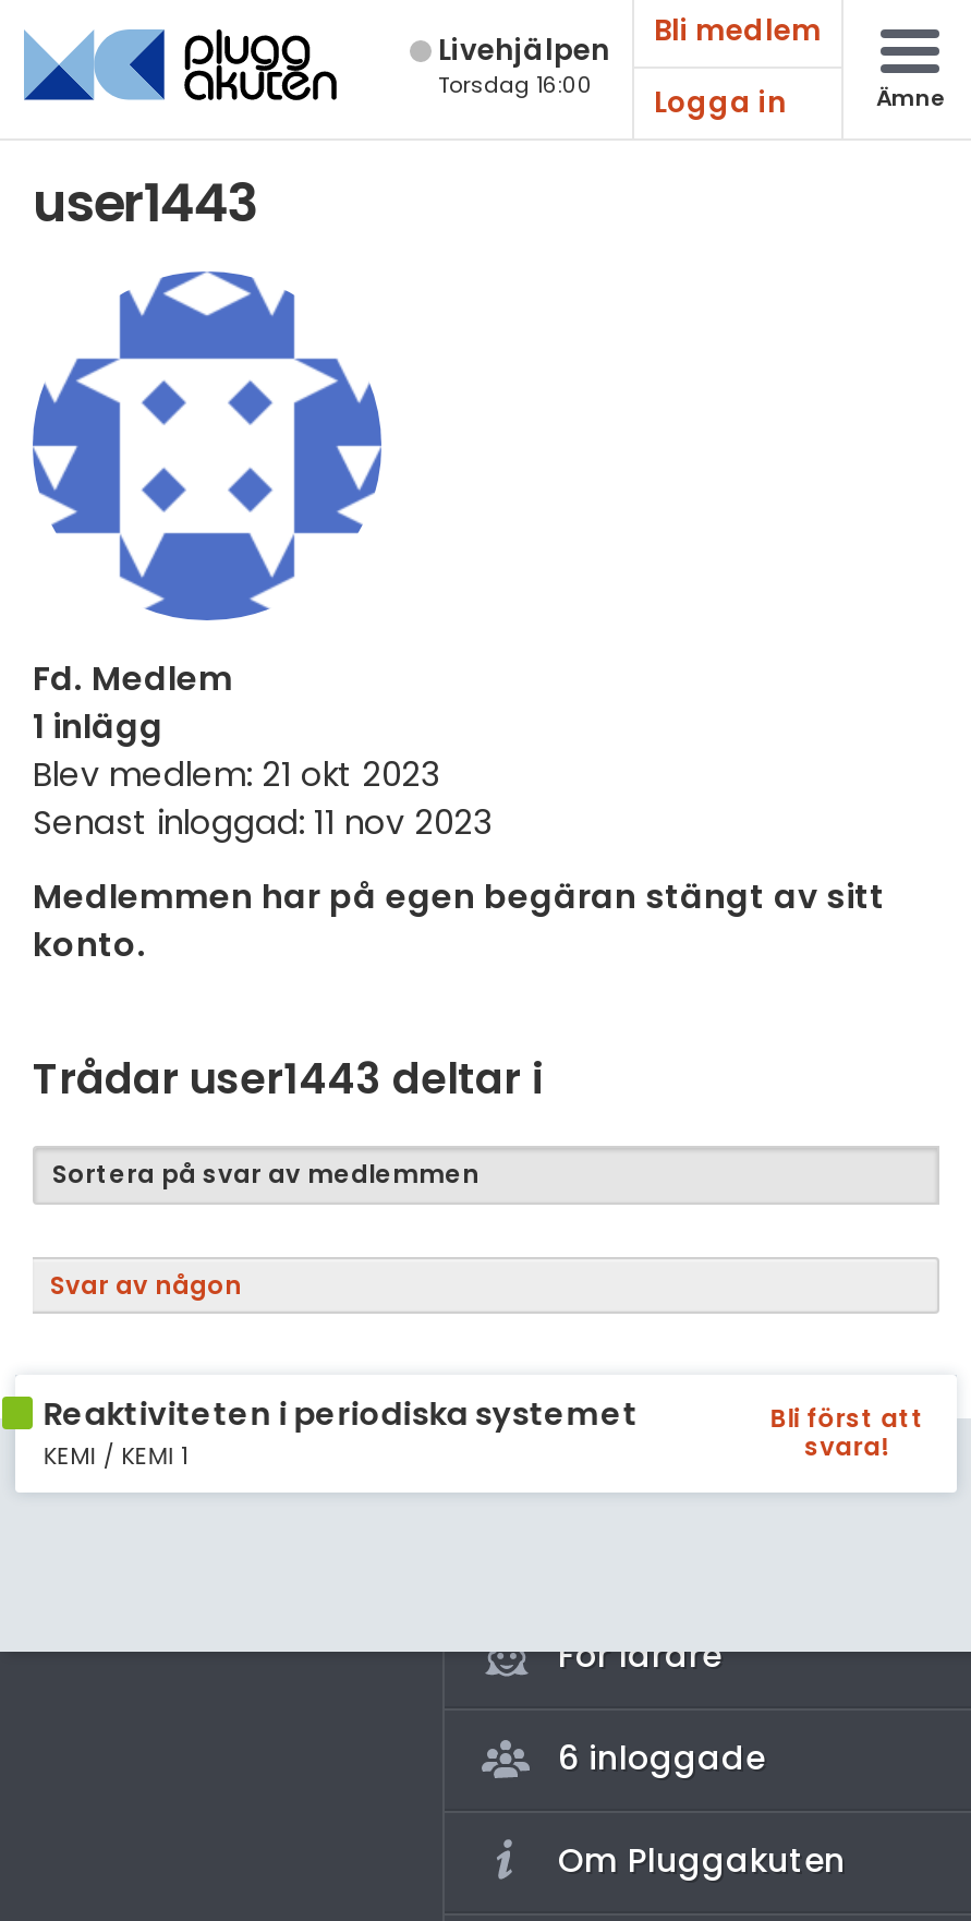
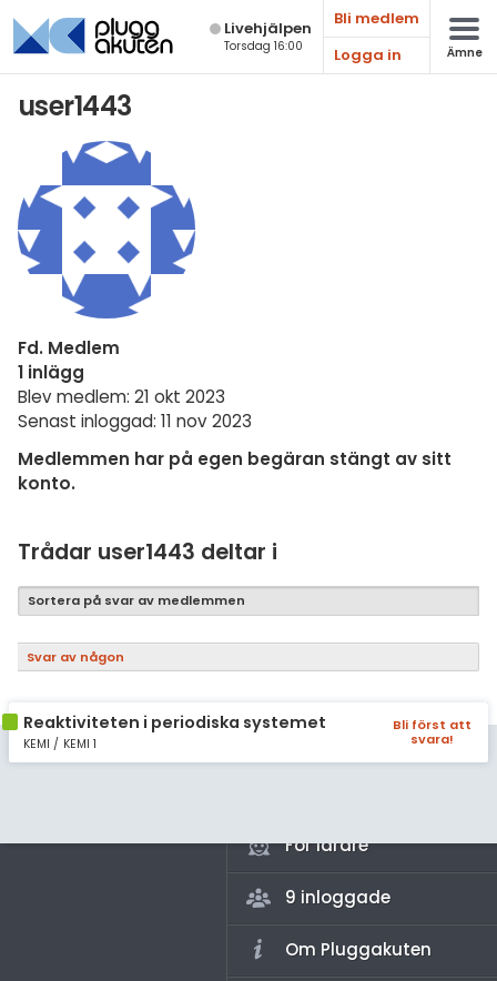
- 6 inloggade
+ 9 inloggade
